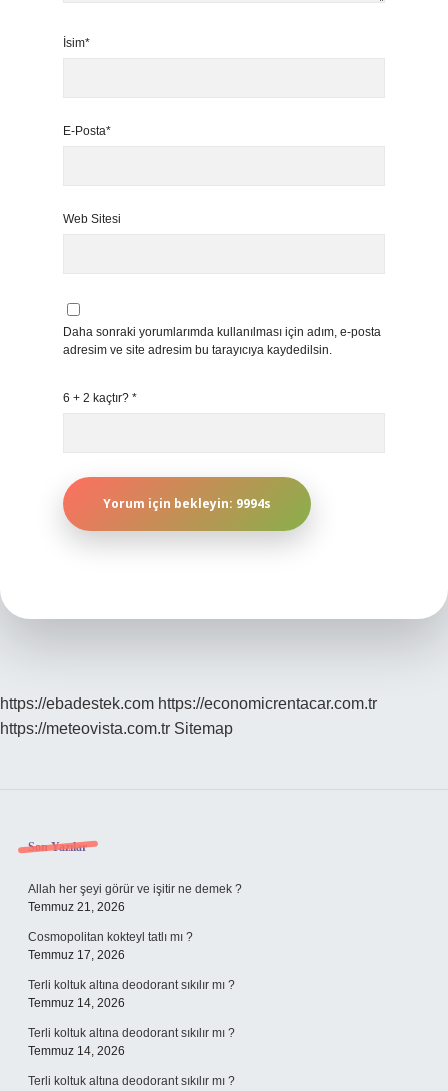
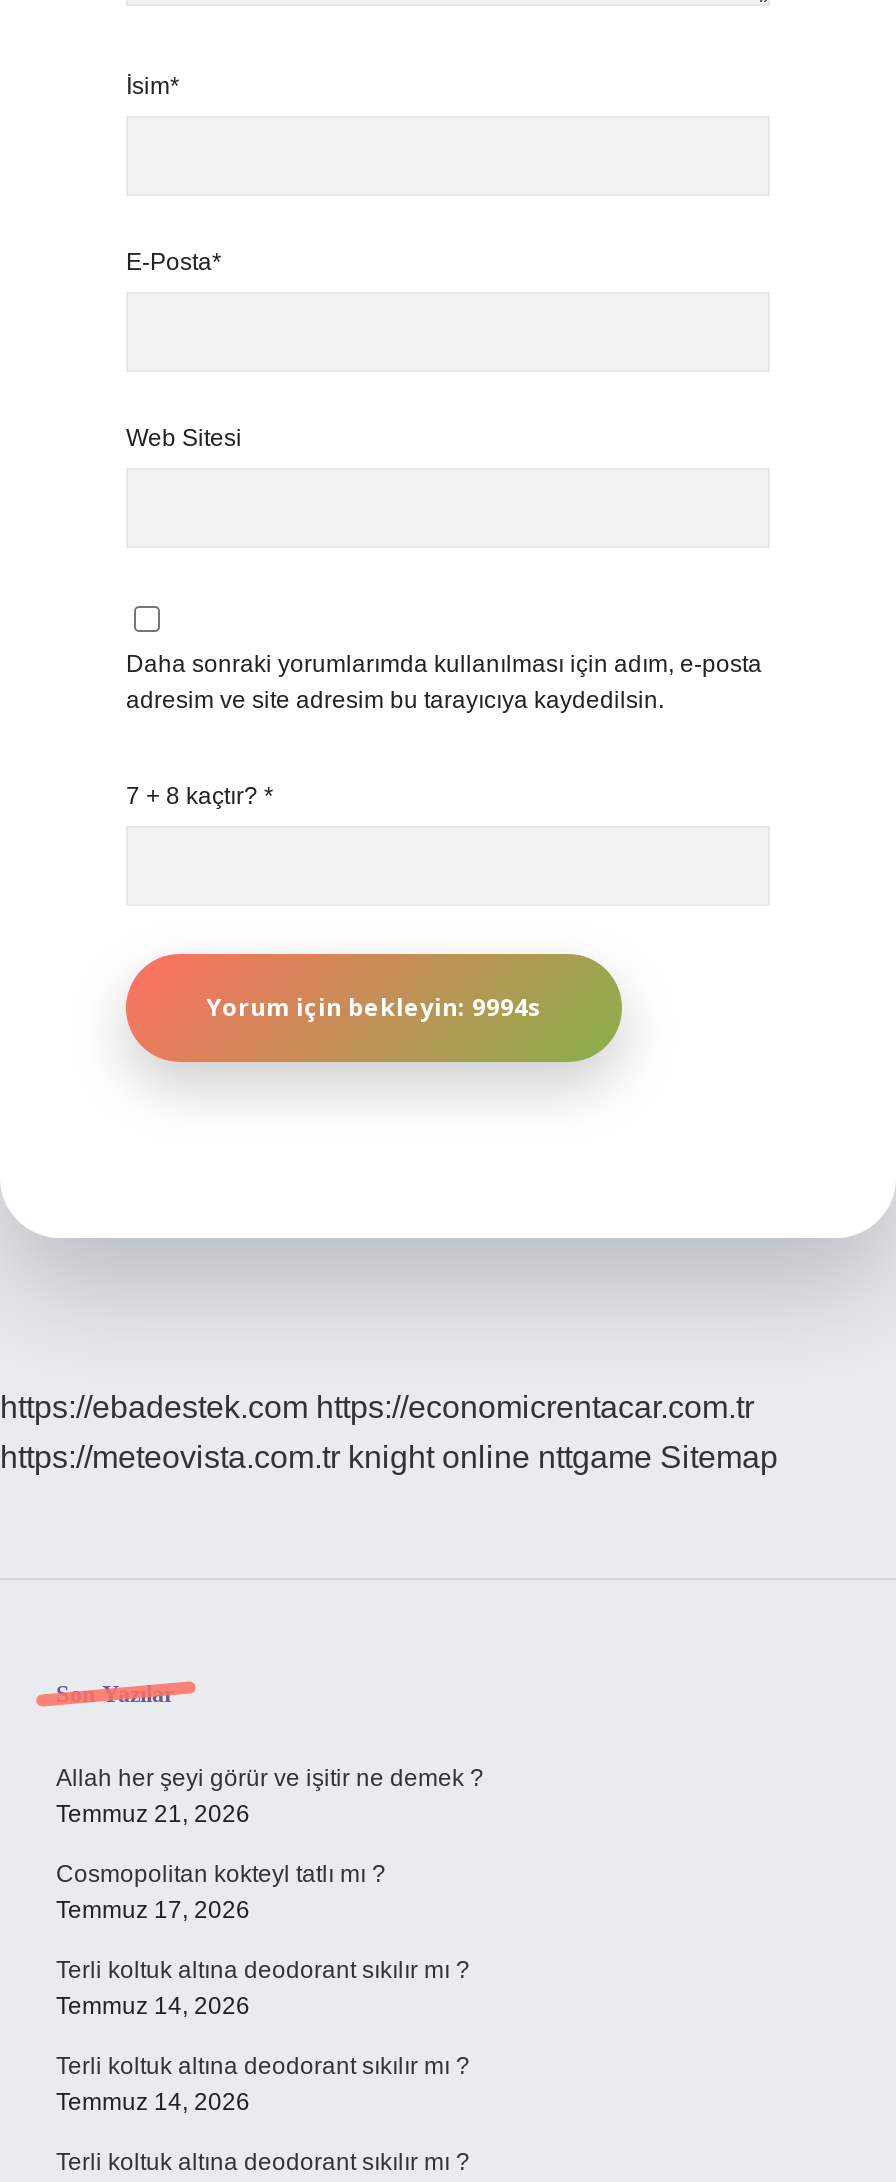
- 6 + 2 kaçtır? *
+ 7 + 8 kaçtır? *

- https://meteovista.com.tr Sitemap
+ https://meteovista.com.tr knight online nttgame Sitemap
